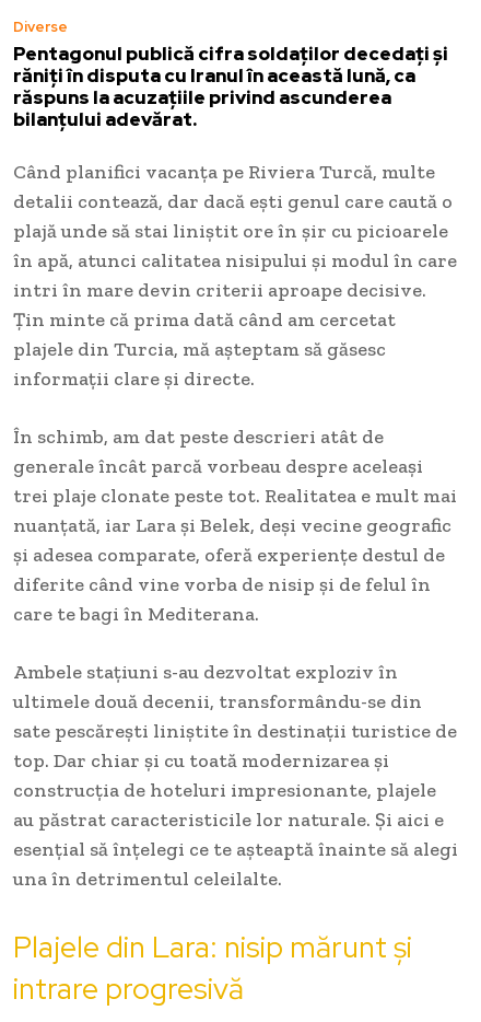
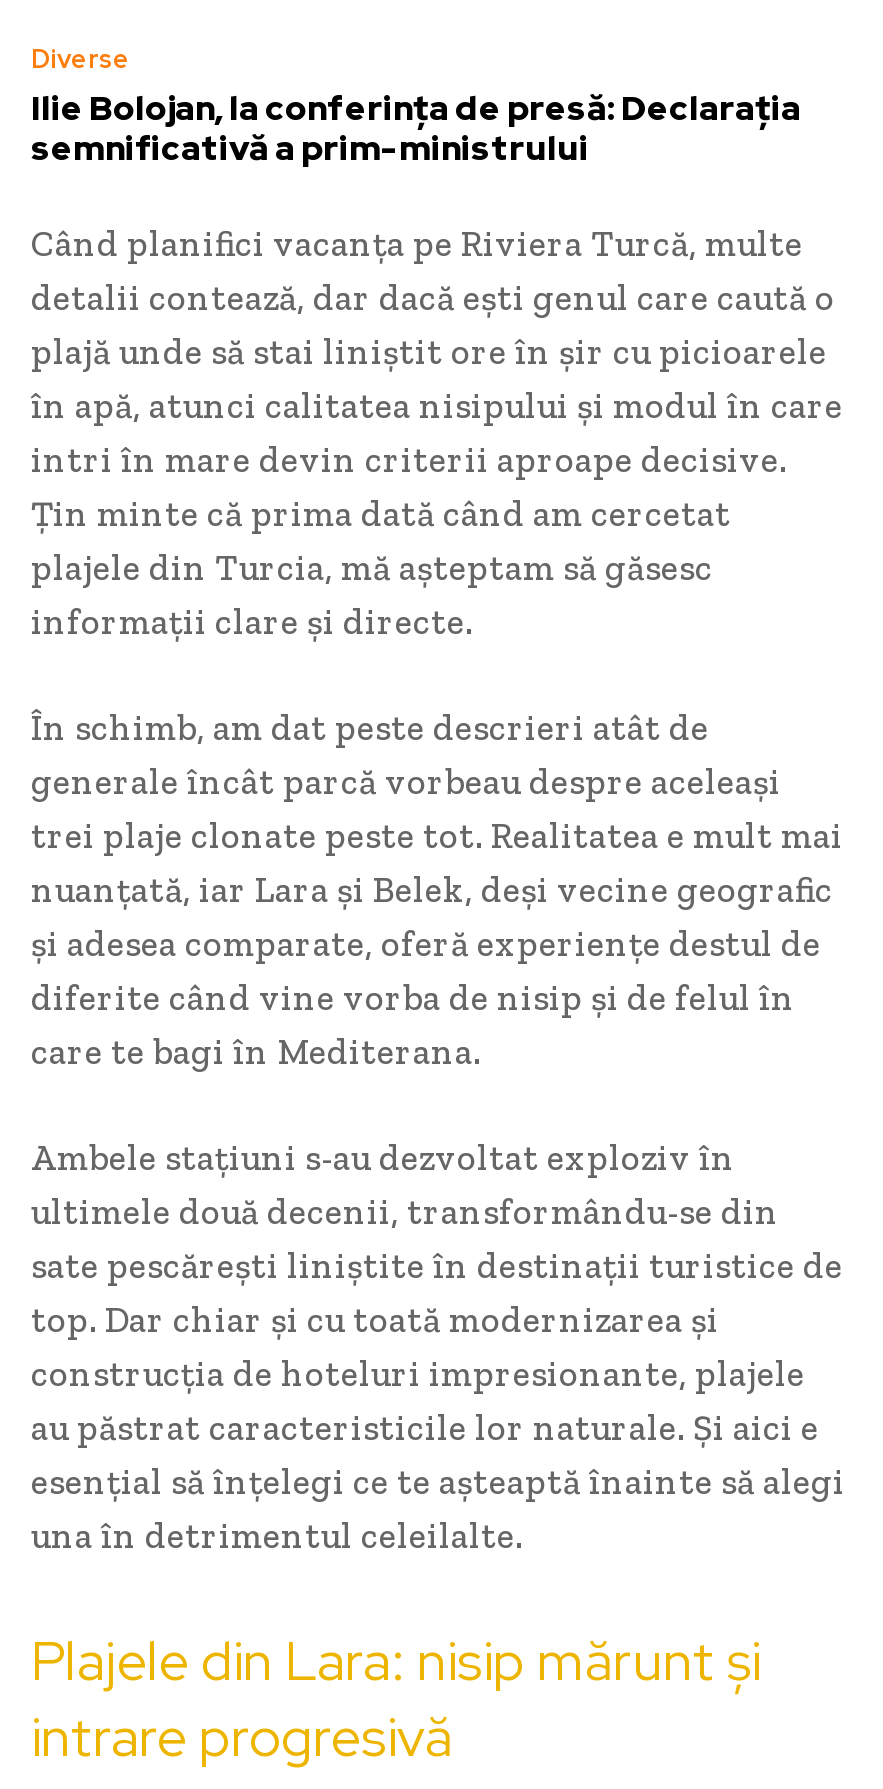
- Pentagonul publică cifra soldaților decedați și
- răniți în disputa cu Iranul în această lună, ca
- răspuns la acuzațiile privind ascunderea
- bilanțului adevărat.
+ Ilie Bolojan, la conferința de presă: Declarația
+ semnificativă a prim-ministrului
